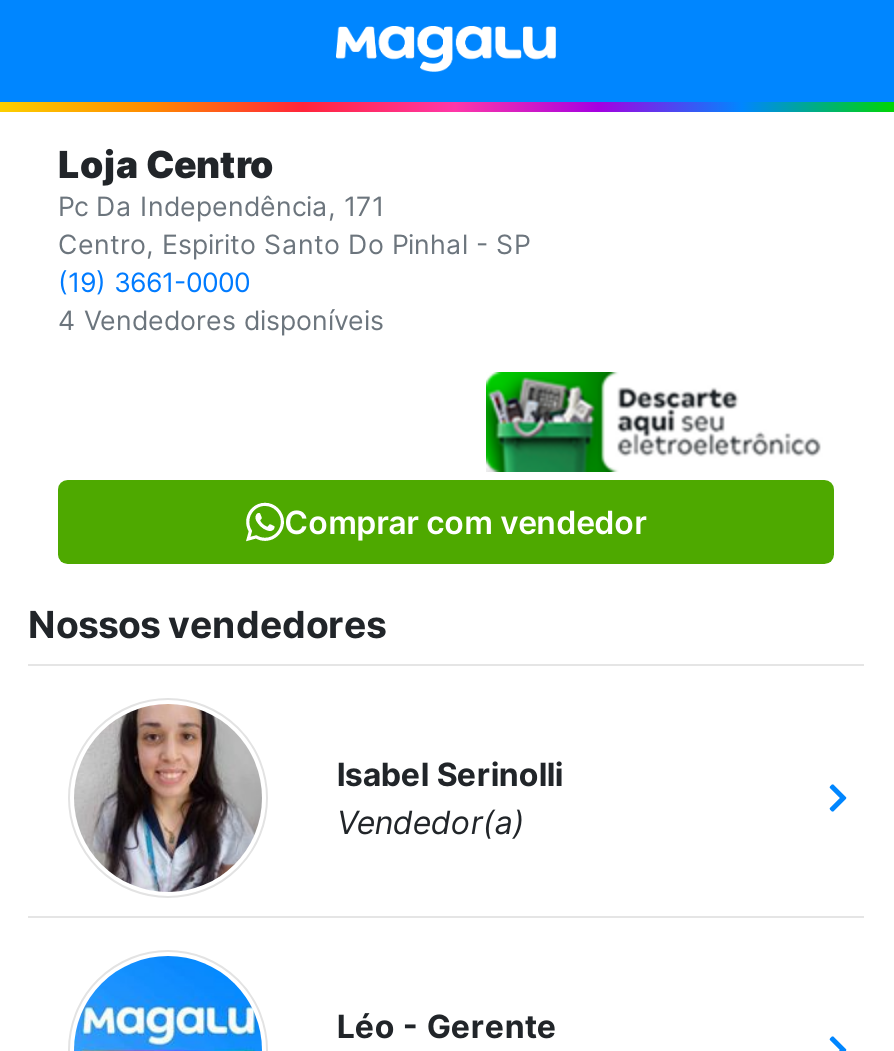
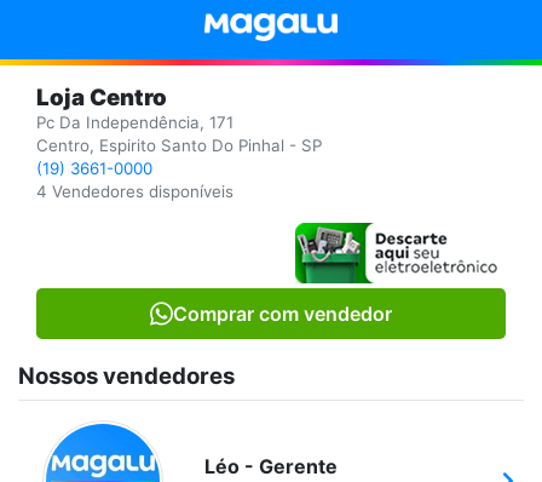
- [image]
- Isabel Serinolli
- Vendedor(a)
